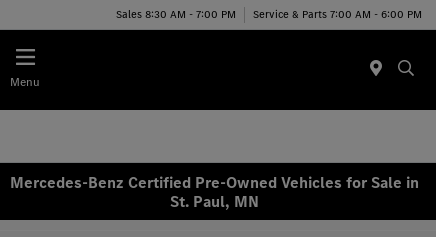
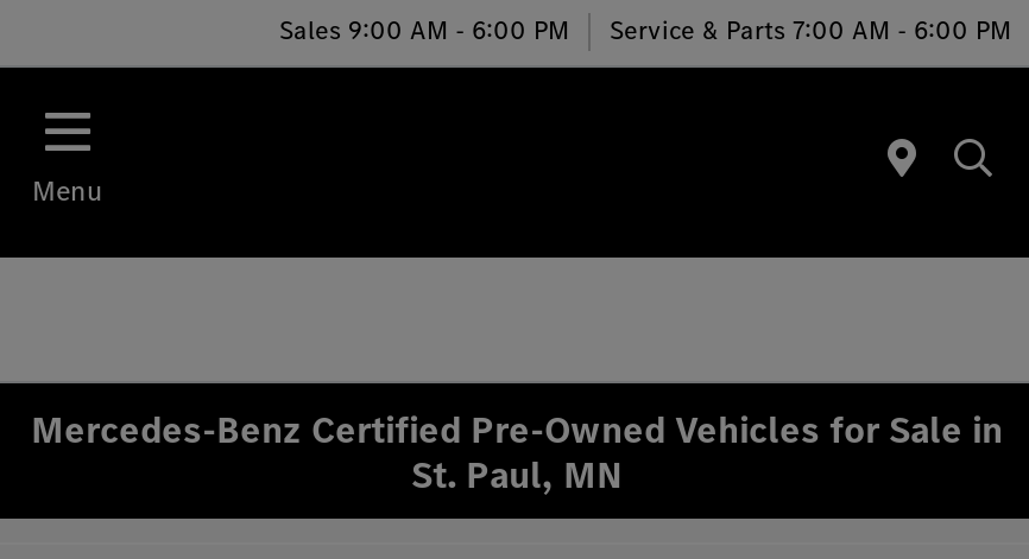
- Sales 8:30 AM - 7:00 PM Service & Parts 7:00 AM - 6:00 PM
+ Sales 9:00 AM - 6:00 PM Service & Parts 7:00 AM - 6:00 PM
